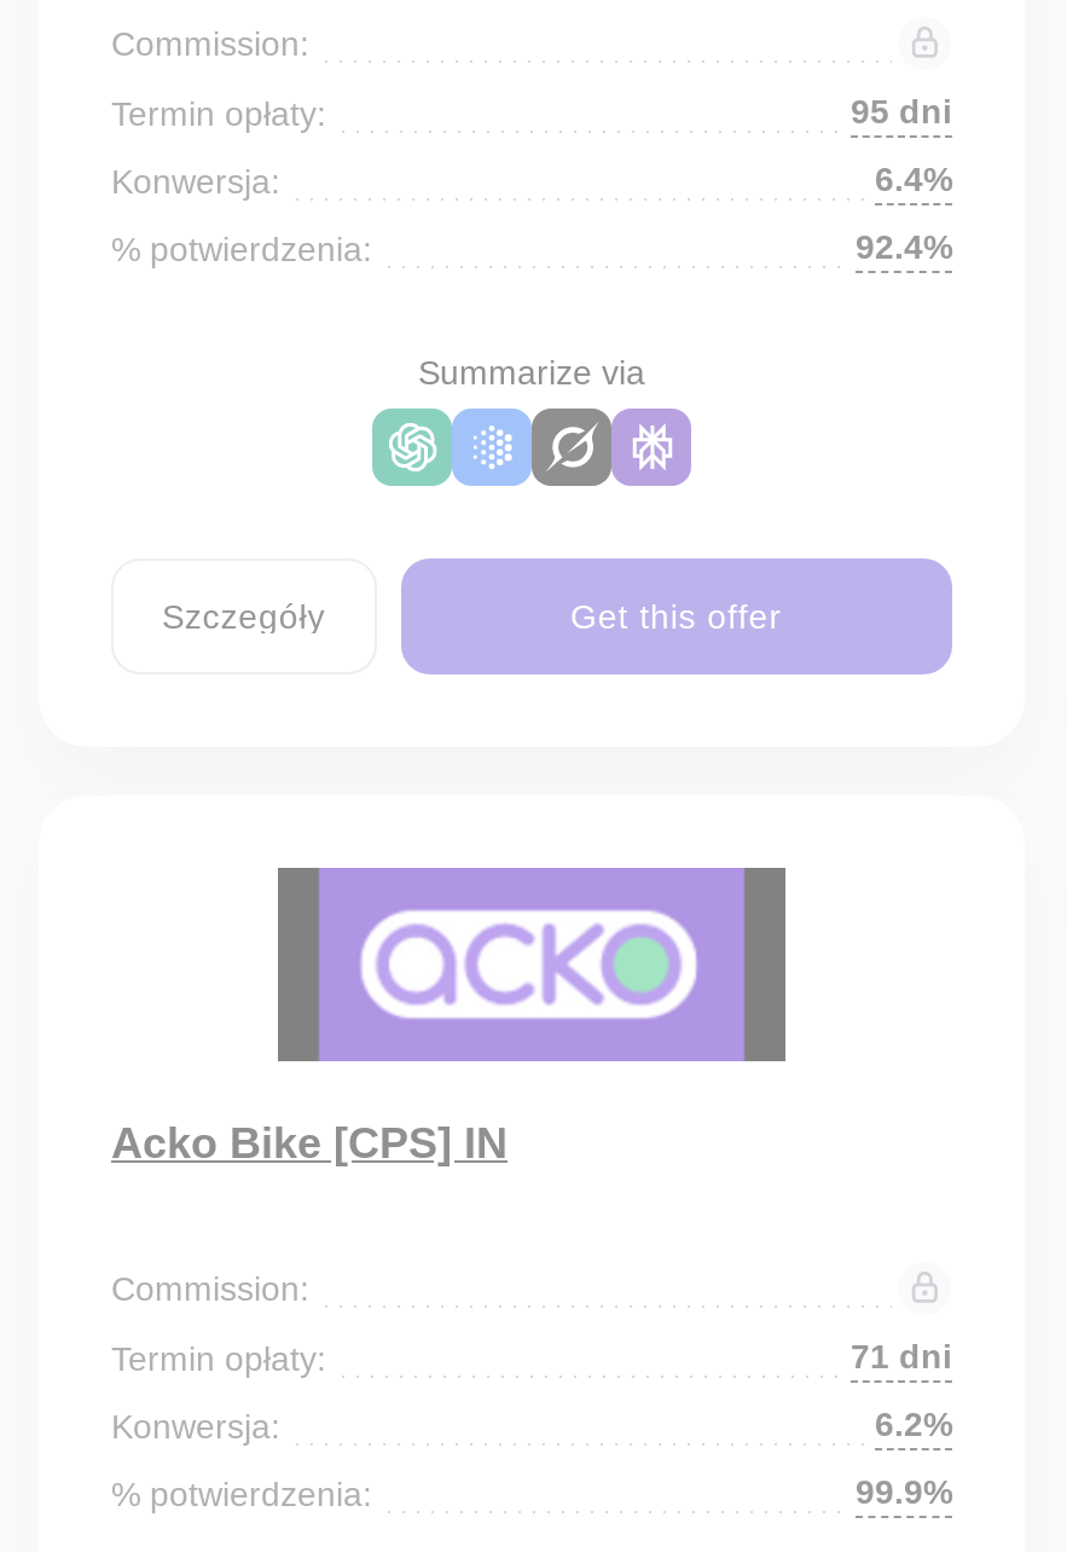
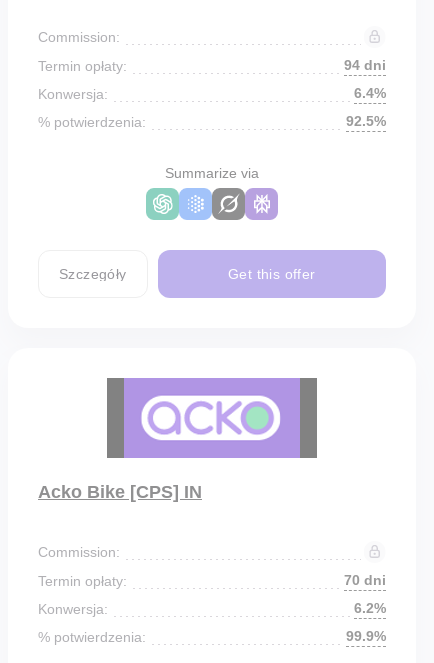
- 95 dni
+ 94 dni

- 92.4%
+ 92.5%

- 71 dni
+ 70 dni
